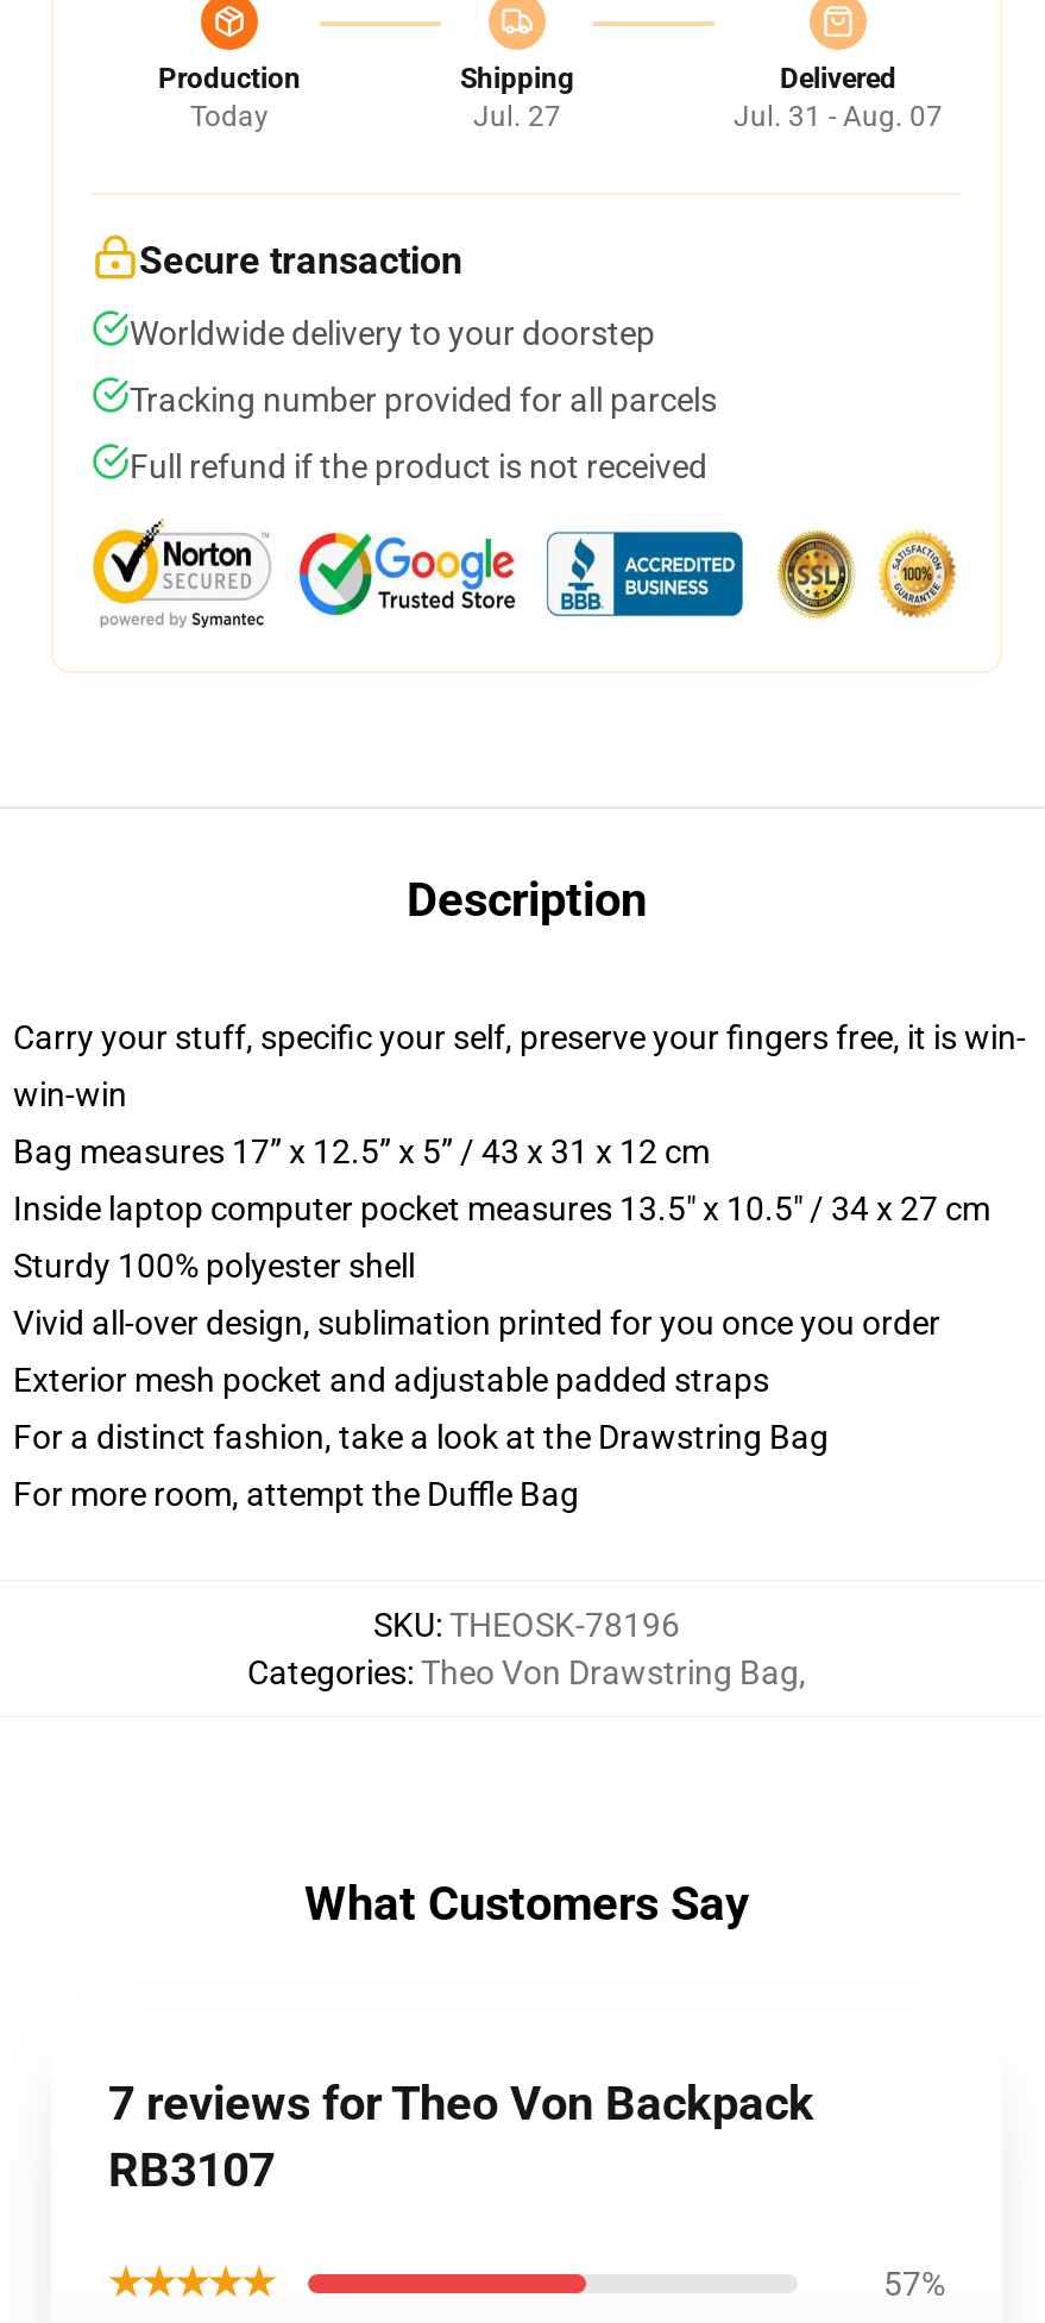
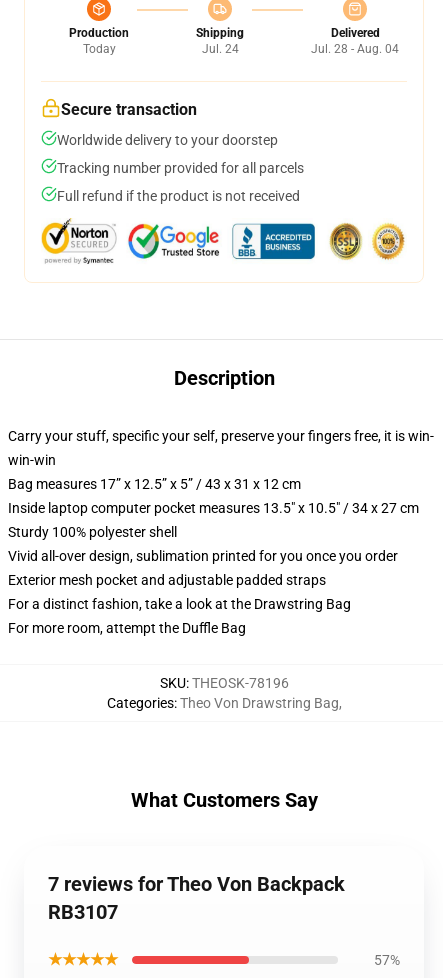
- Jul. 27
+ Jul. 24

- Jul. 31 - Aug. 07
+ Jul. 28 - Aug. 04
